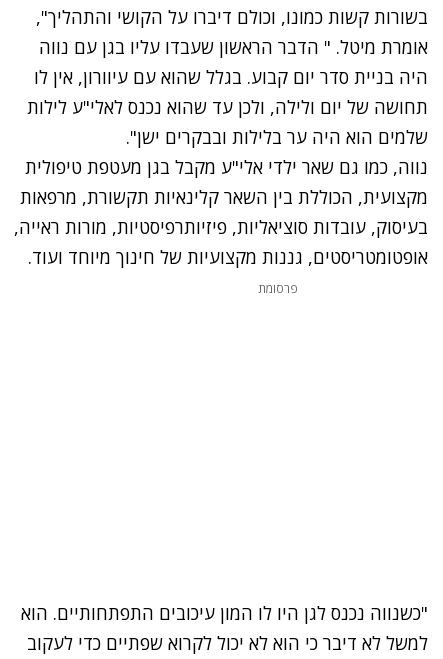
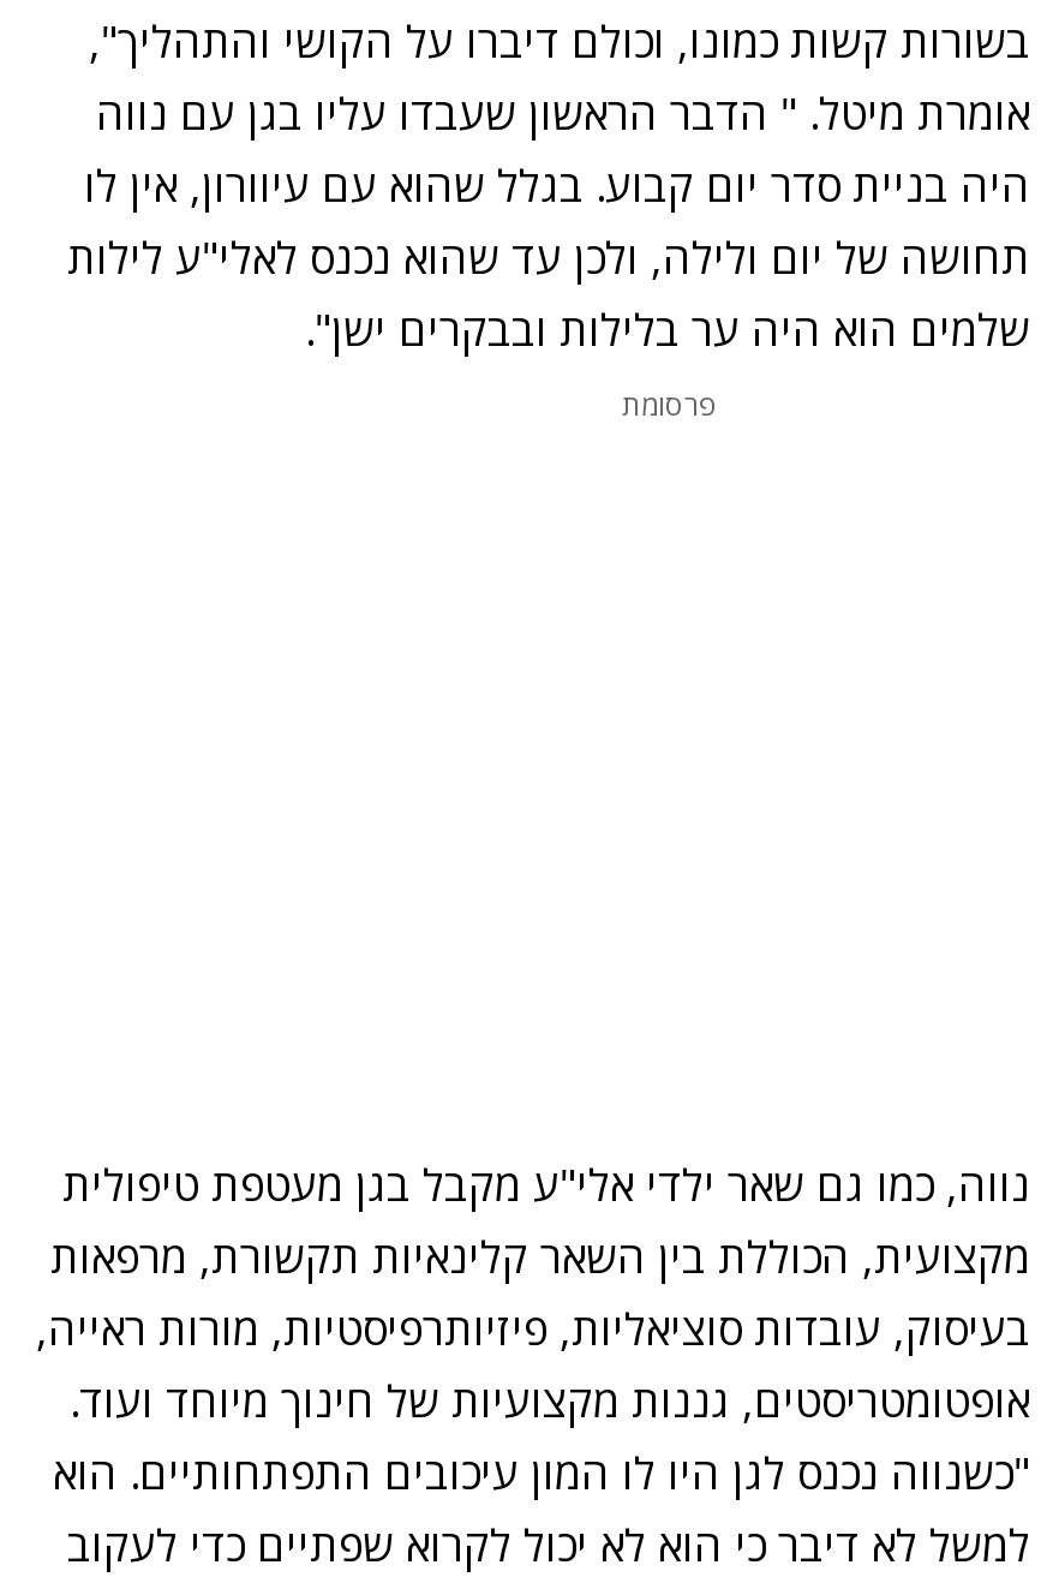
moved down: נווה, כמו גם שאר ילדי אלי"ע מקבל בגן מעטפת טיפולית | מקצועית, הכוללת בין השאר קלינאיות תקשורת, מרפאות | בעיסוק, עובדות סוציאליות, פיזיותרפיסטיות, מורות ראייה, | אופטומטריסטים, גננות מקצועיות של חינוך מיוחד ועוד.

moved up: פרסומת
